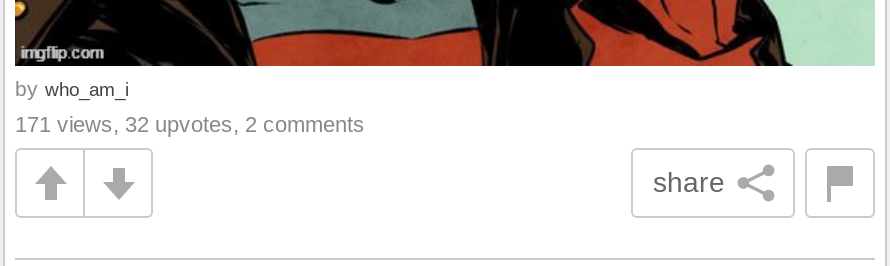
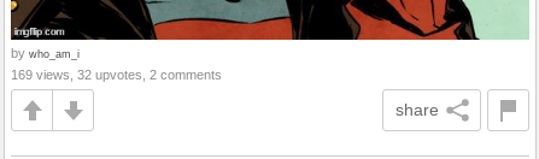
- 171 views, 32 upvotes, 2 comments
+ 169 views, 32 upvotes, 2 comments
